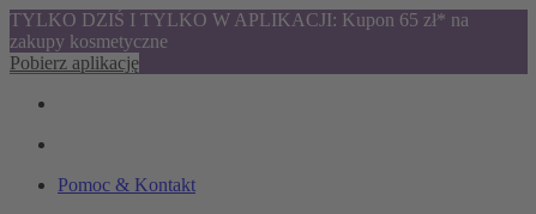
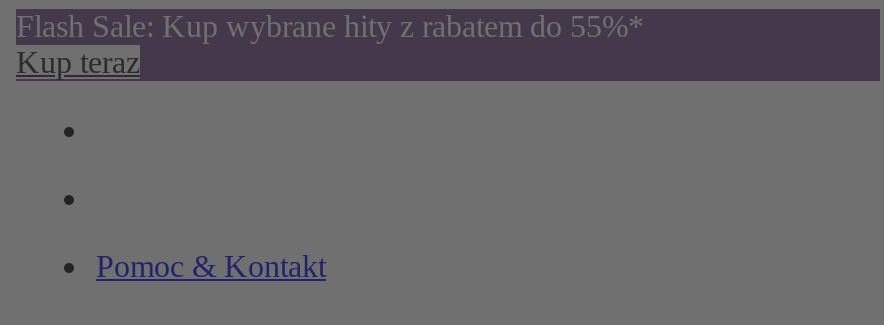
- TYLKO DZIŚ I TYLKO W APLIKACJI: Kupon 65 zł* na
- zakupy kosmetyczne
- Pobierz aplikację
+ Flash Sale: Kup wybrane hity z rabatem do 55%*
+ Kup teraz
